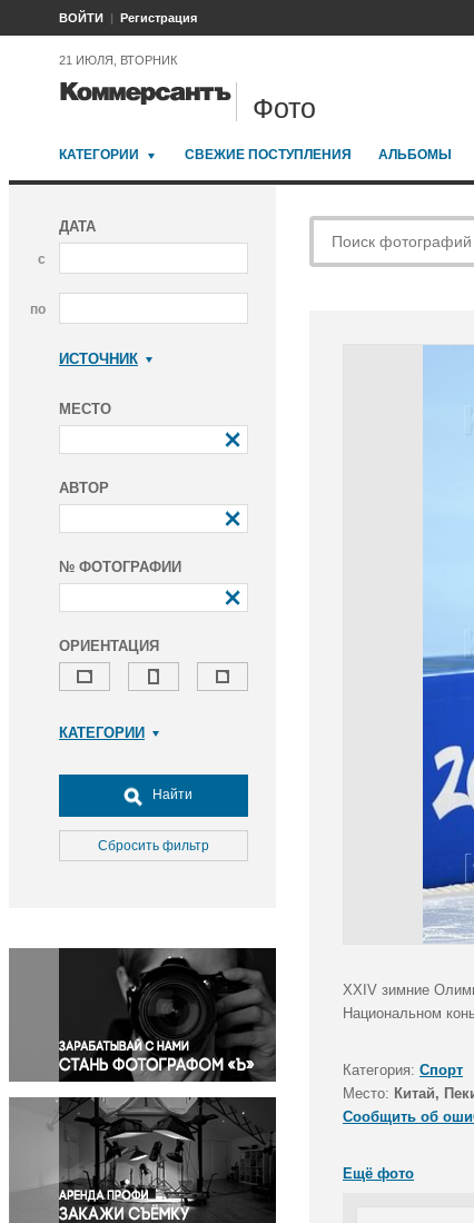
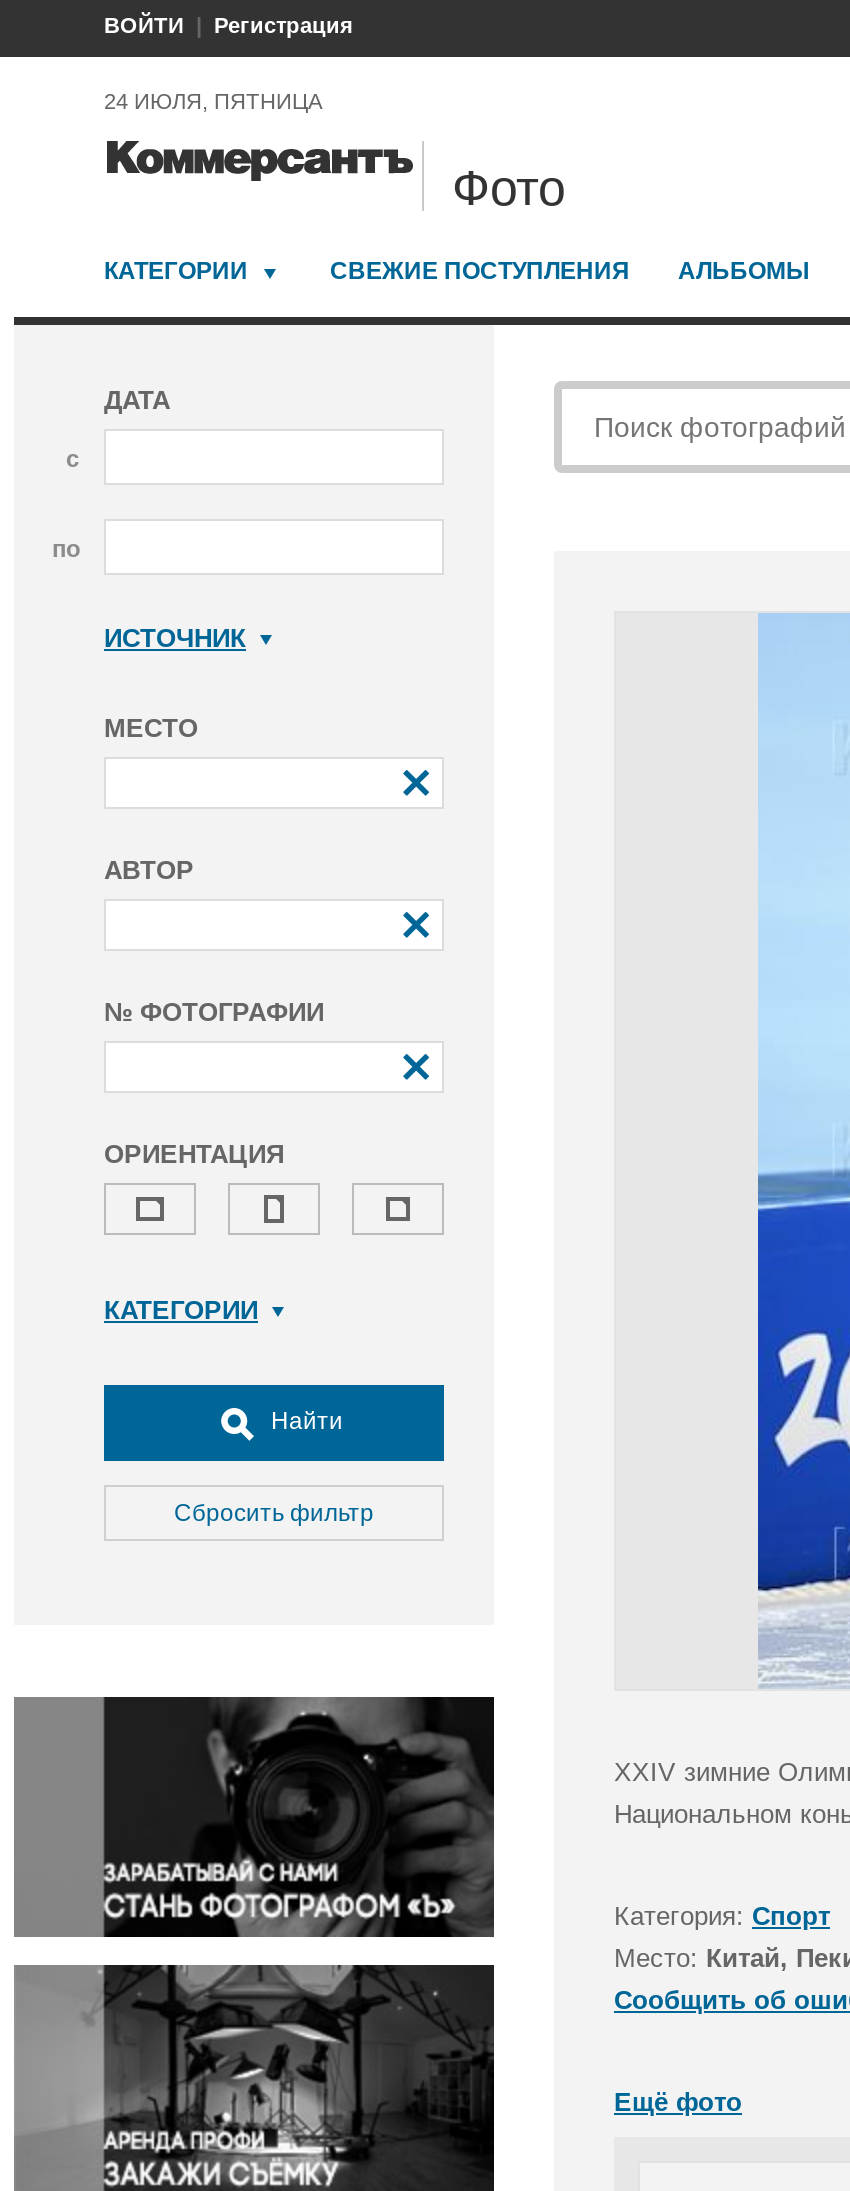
- 21 ИЮЛЯ, ВТОРНИК
+ 24 ИЮЛЯ, ПЯТНИЦА
